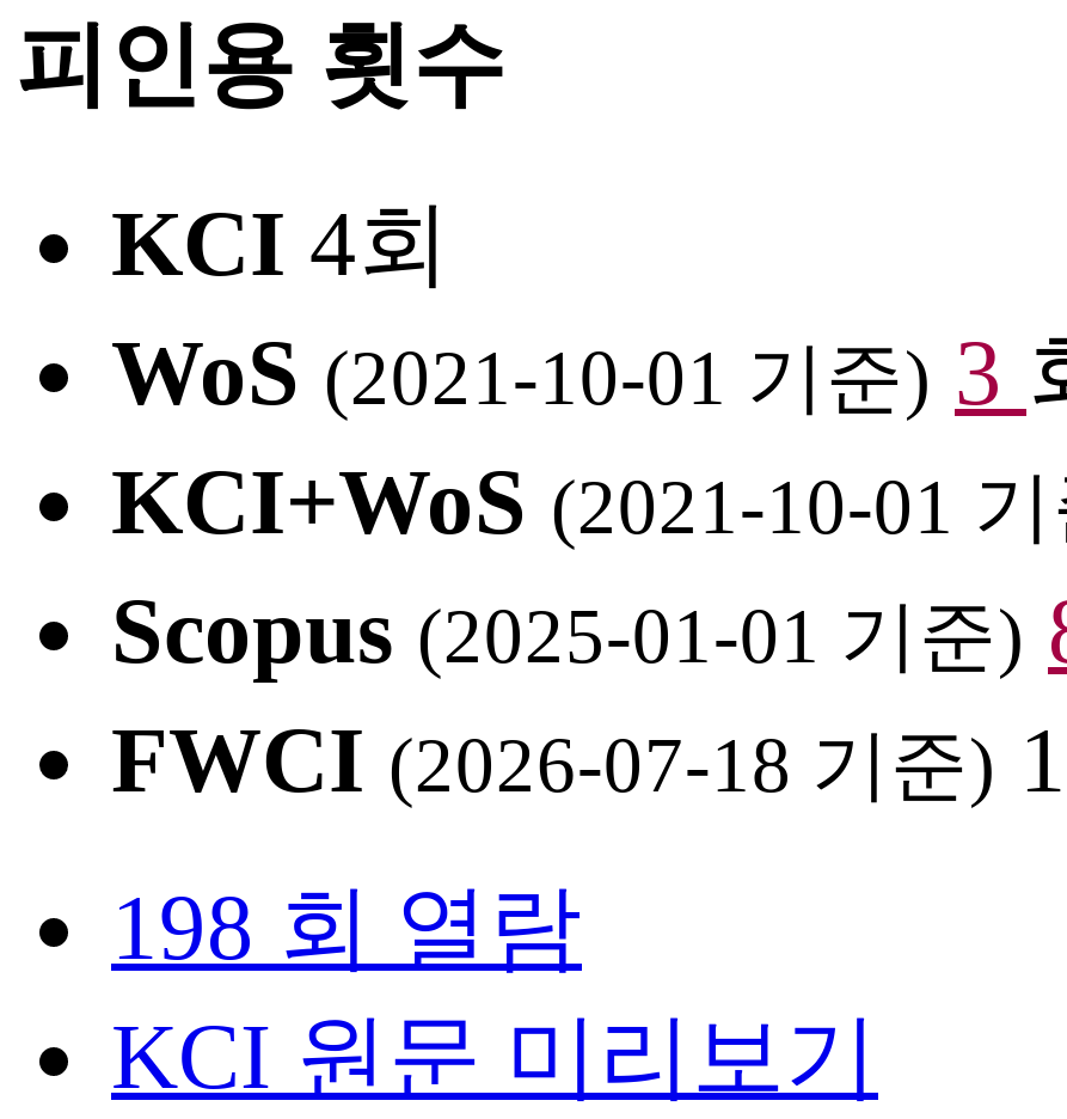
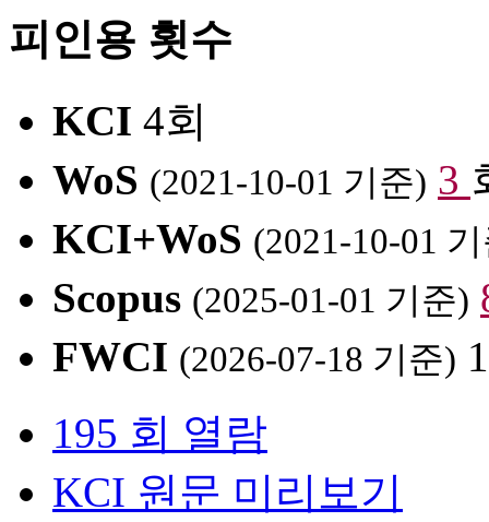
- 198 회 열람
+ 195 회 열람
